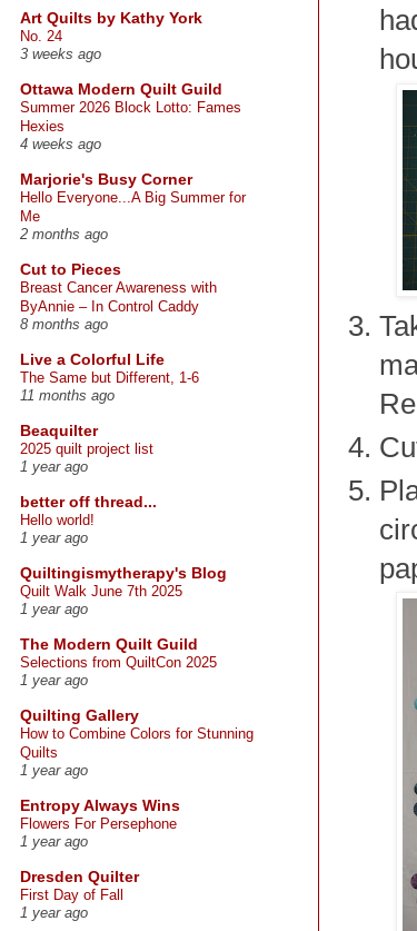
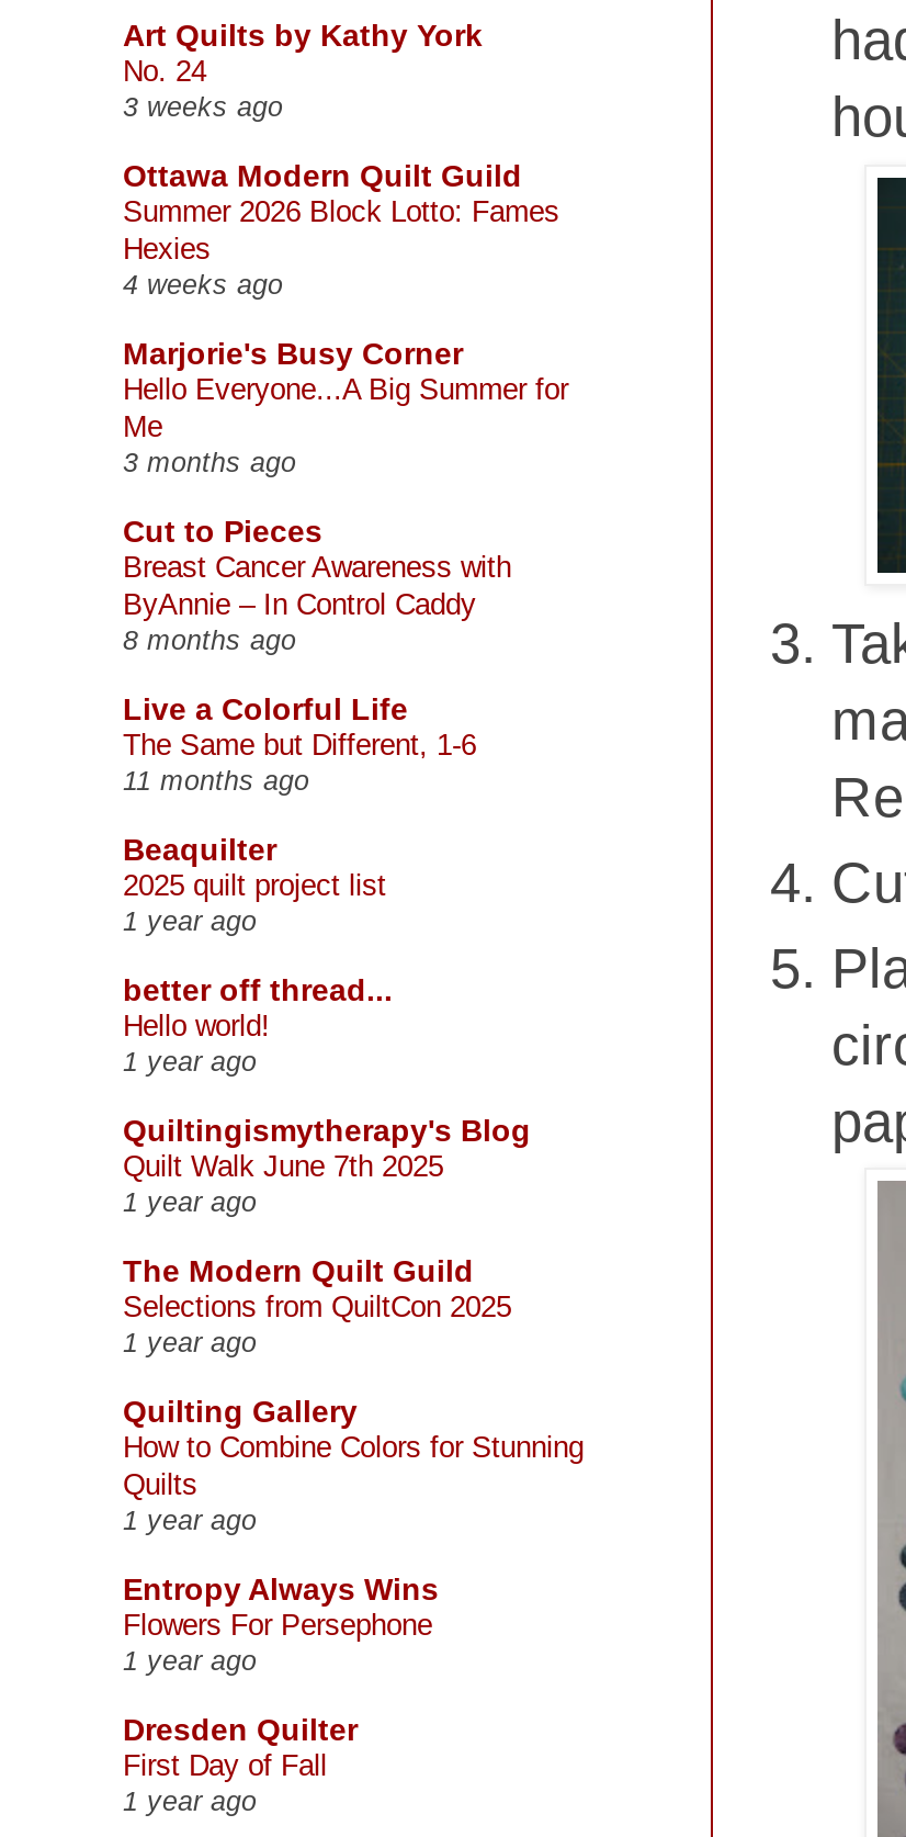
- 2 months ago
+ 3 months ago
